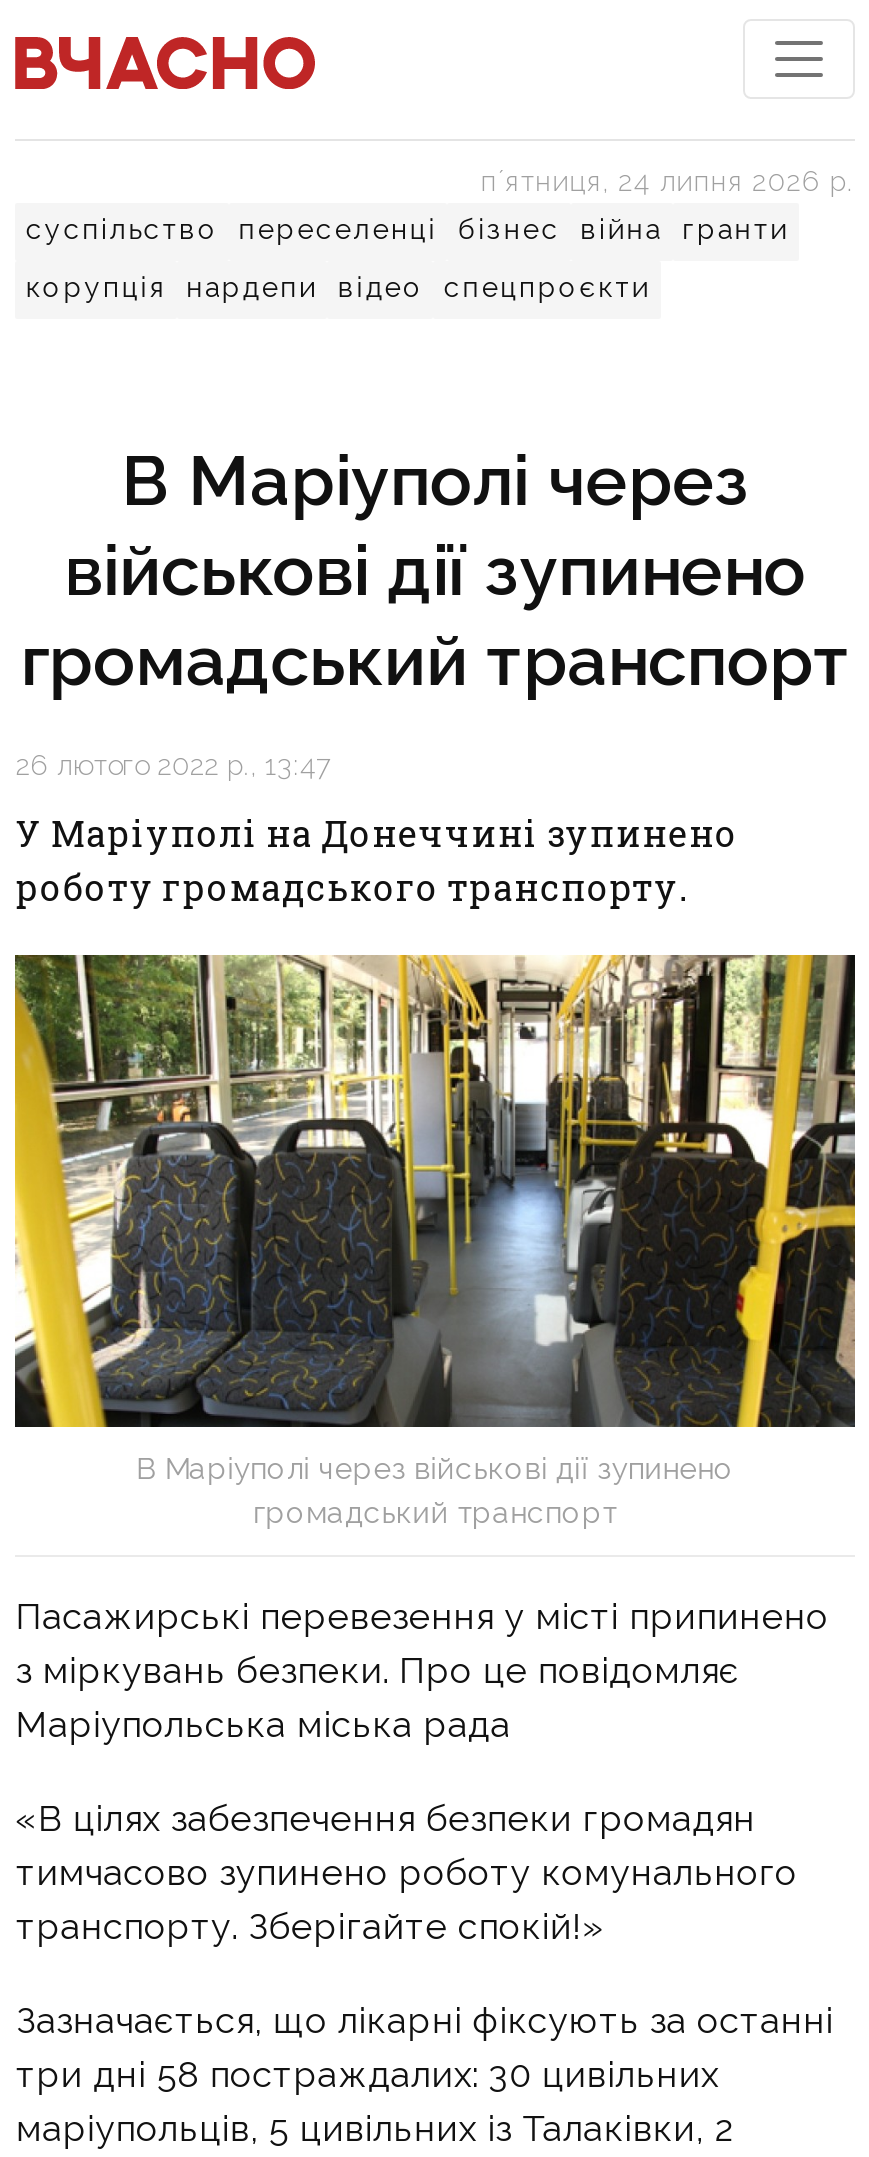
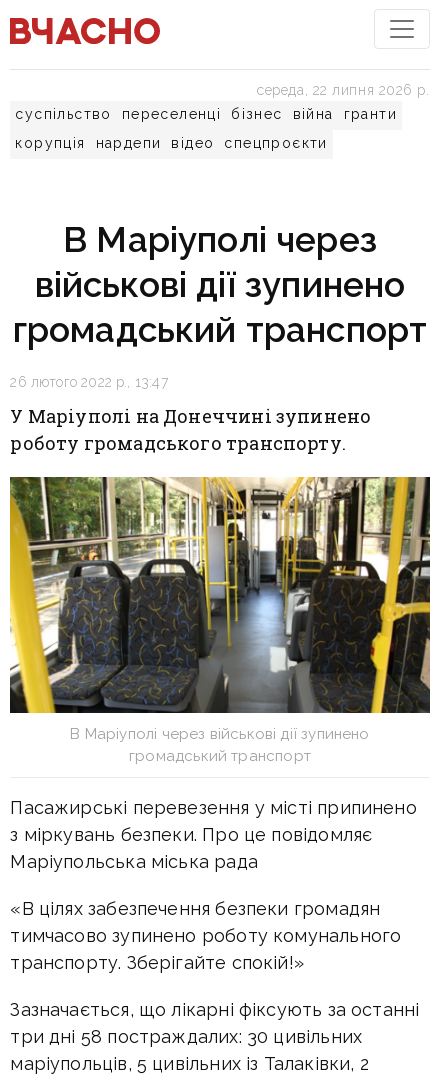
- пʼятниця, 24 липня 2026 р.
+ середа, 22 липня 2026 р.
